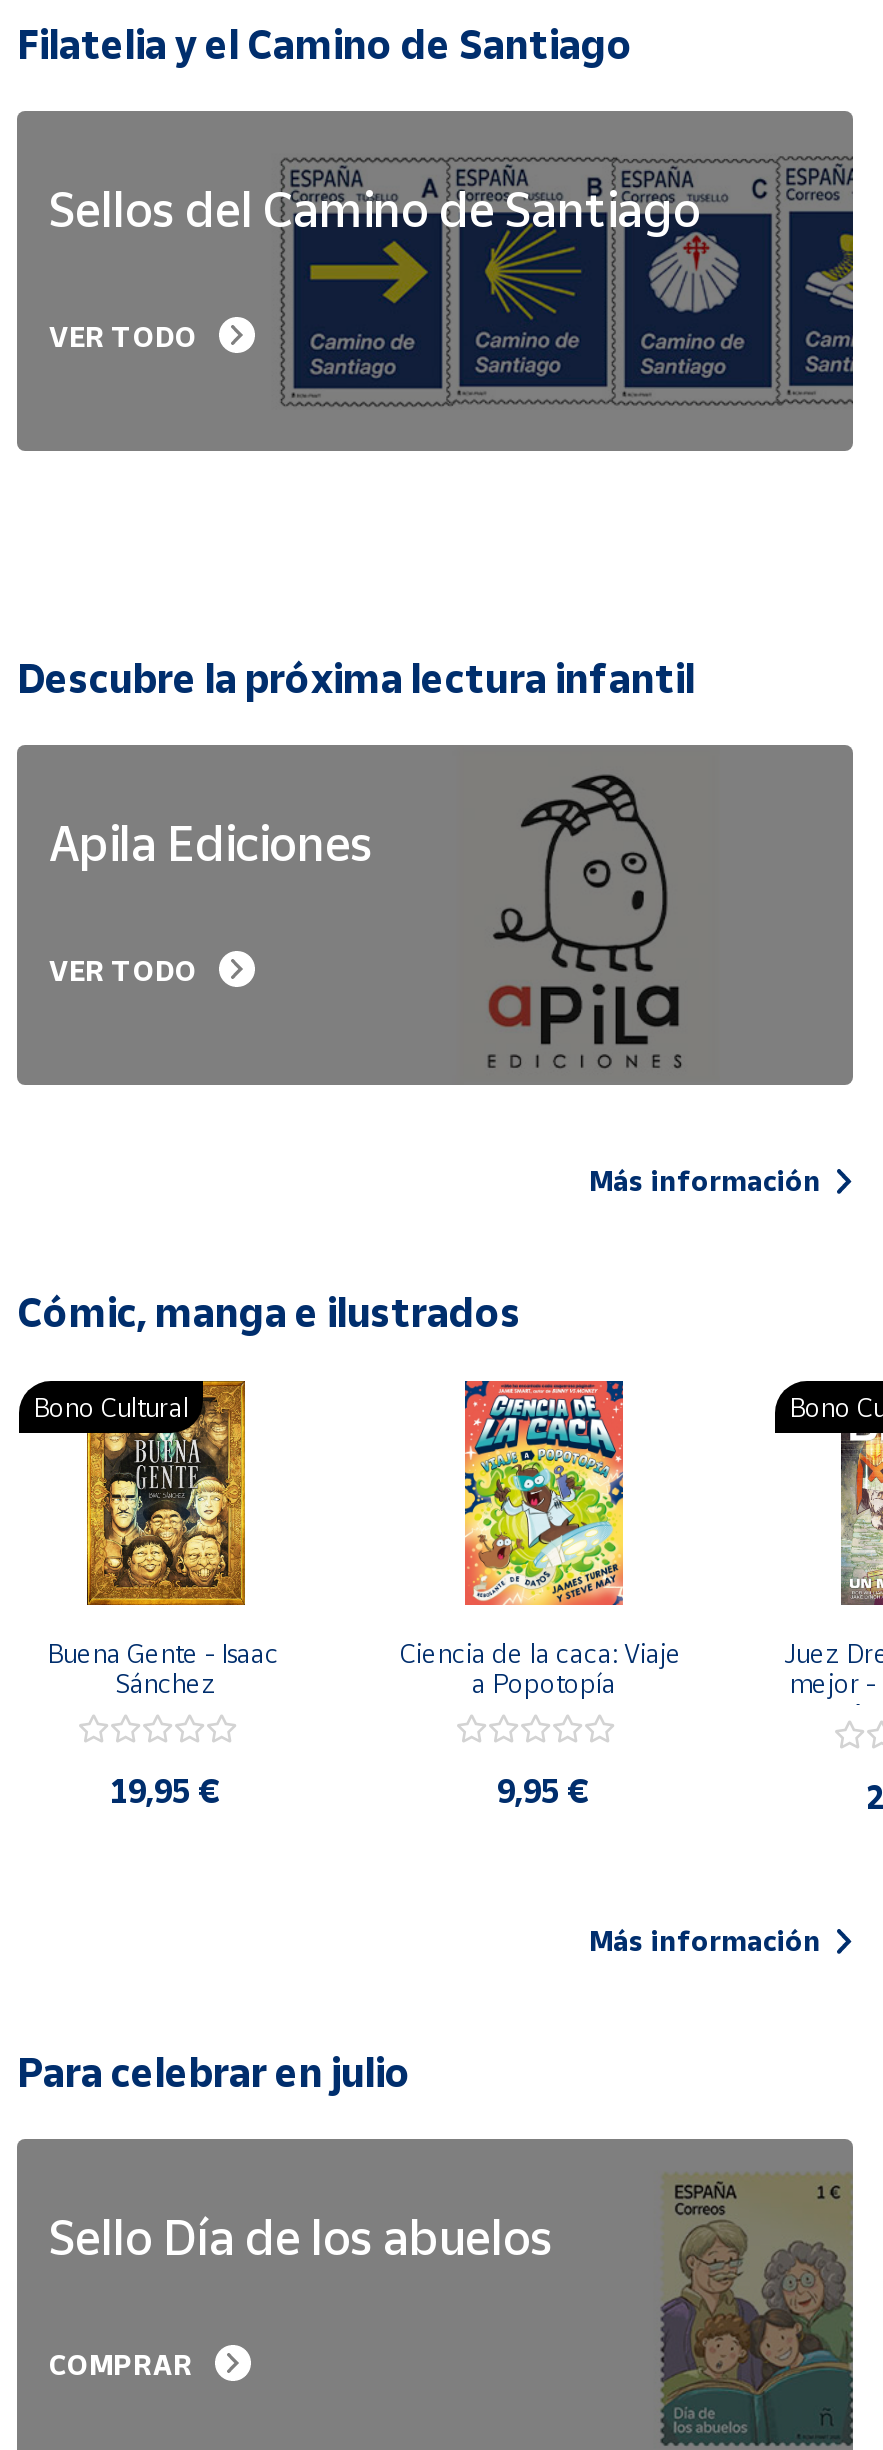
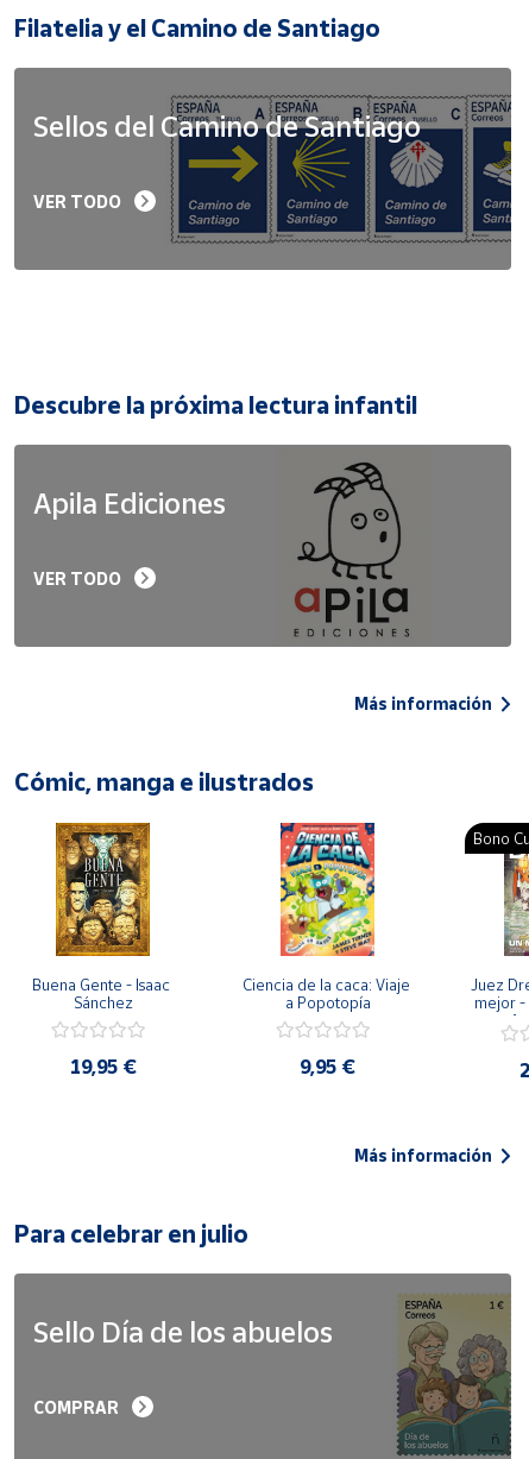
- Bono Cultural
